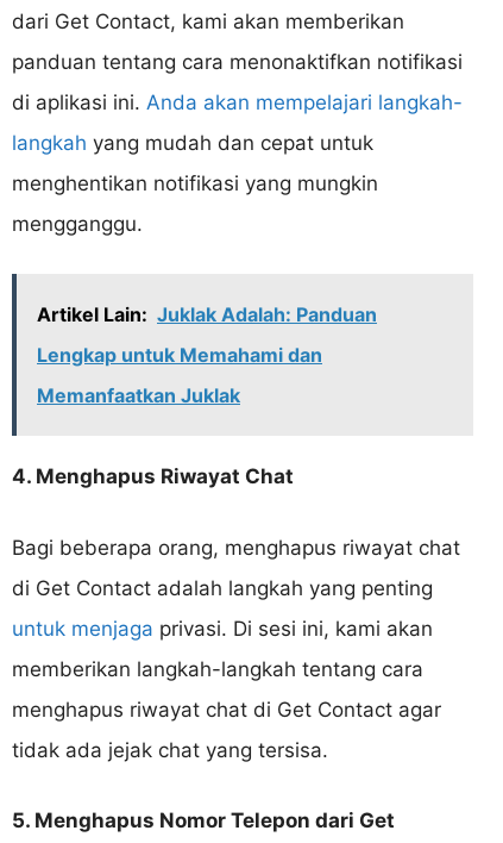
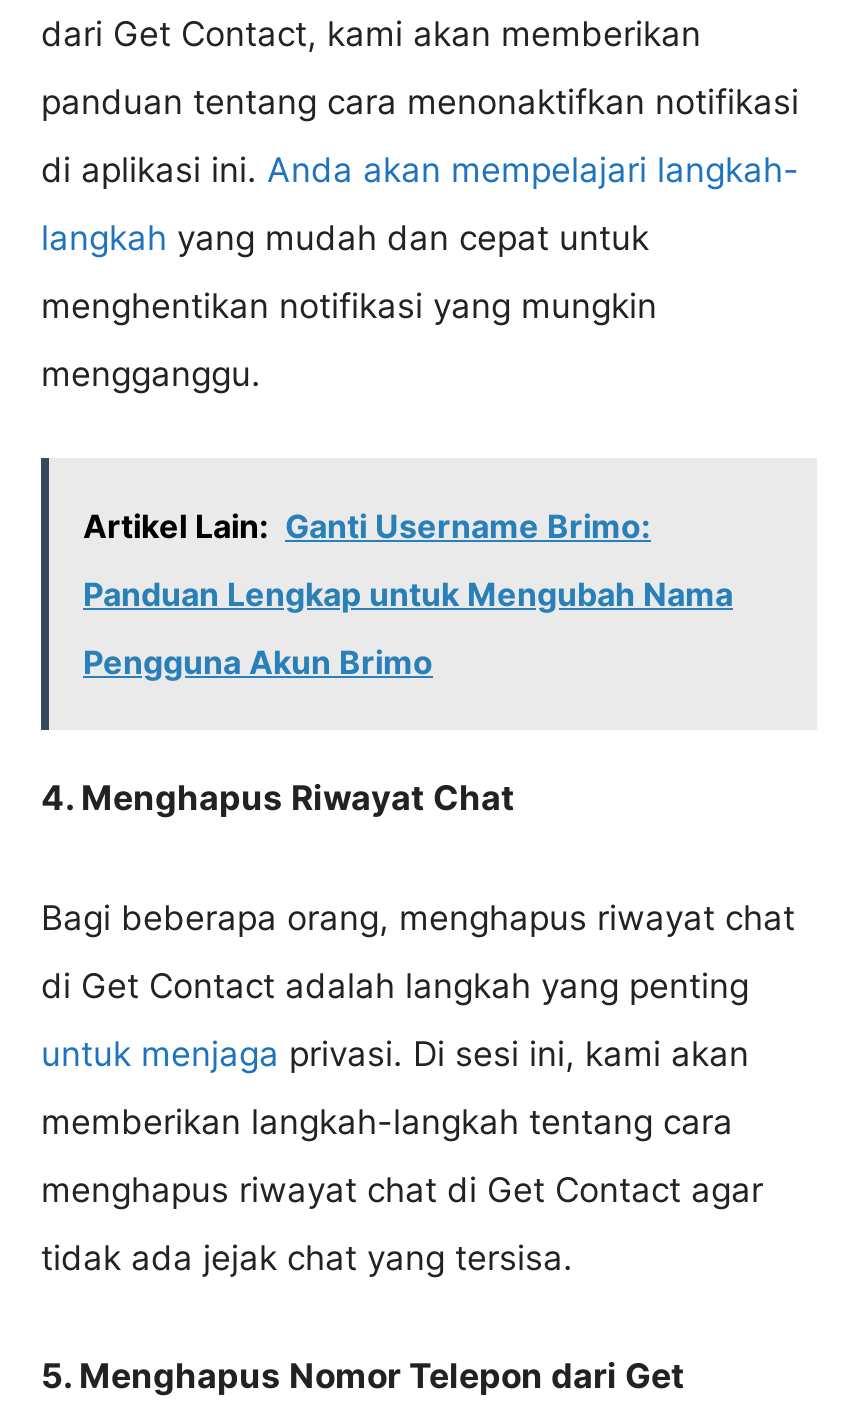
- Artikel Lain: Juklak Adalah: Panduan
+ Artikel Lain: Ganti Username Brimo:

- Lengkap untuk Memahami dan
+ Panduan Lengkap untuk Mengubah Nama

- Memanfaatkan Juklak
+ Pengguna Akun Brimo
